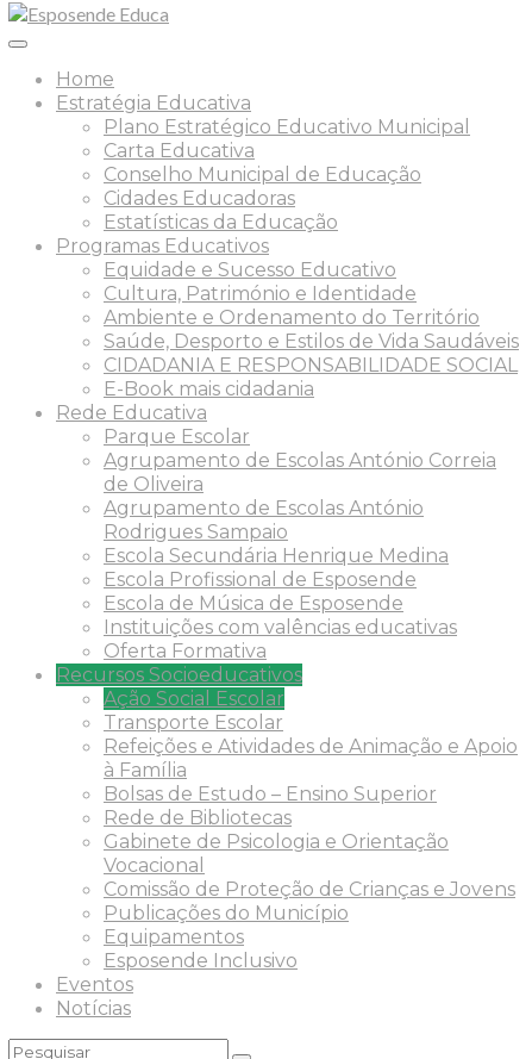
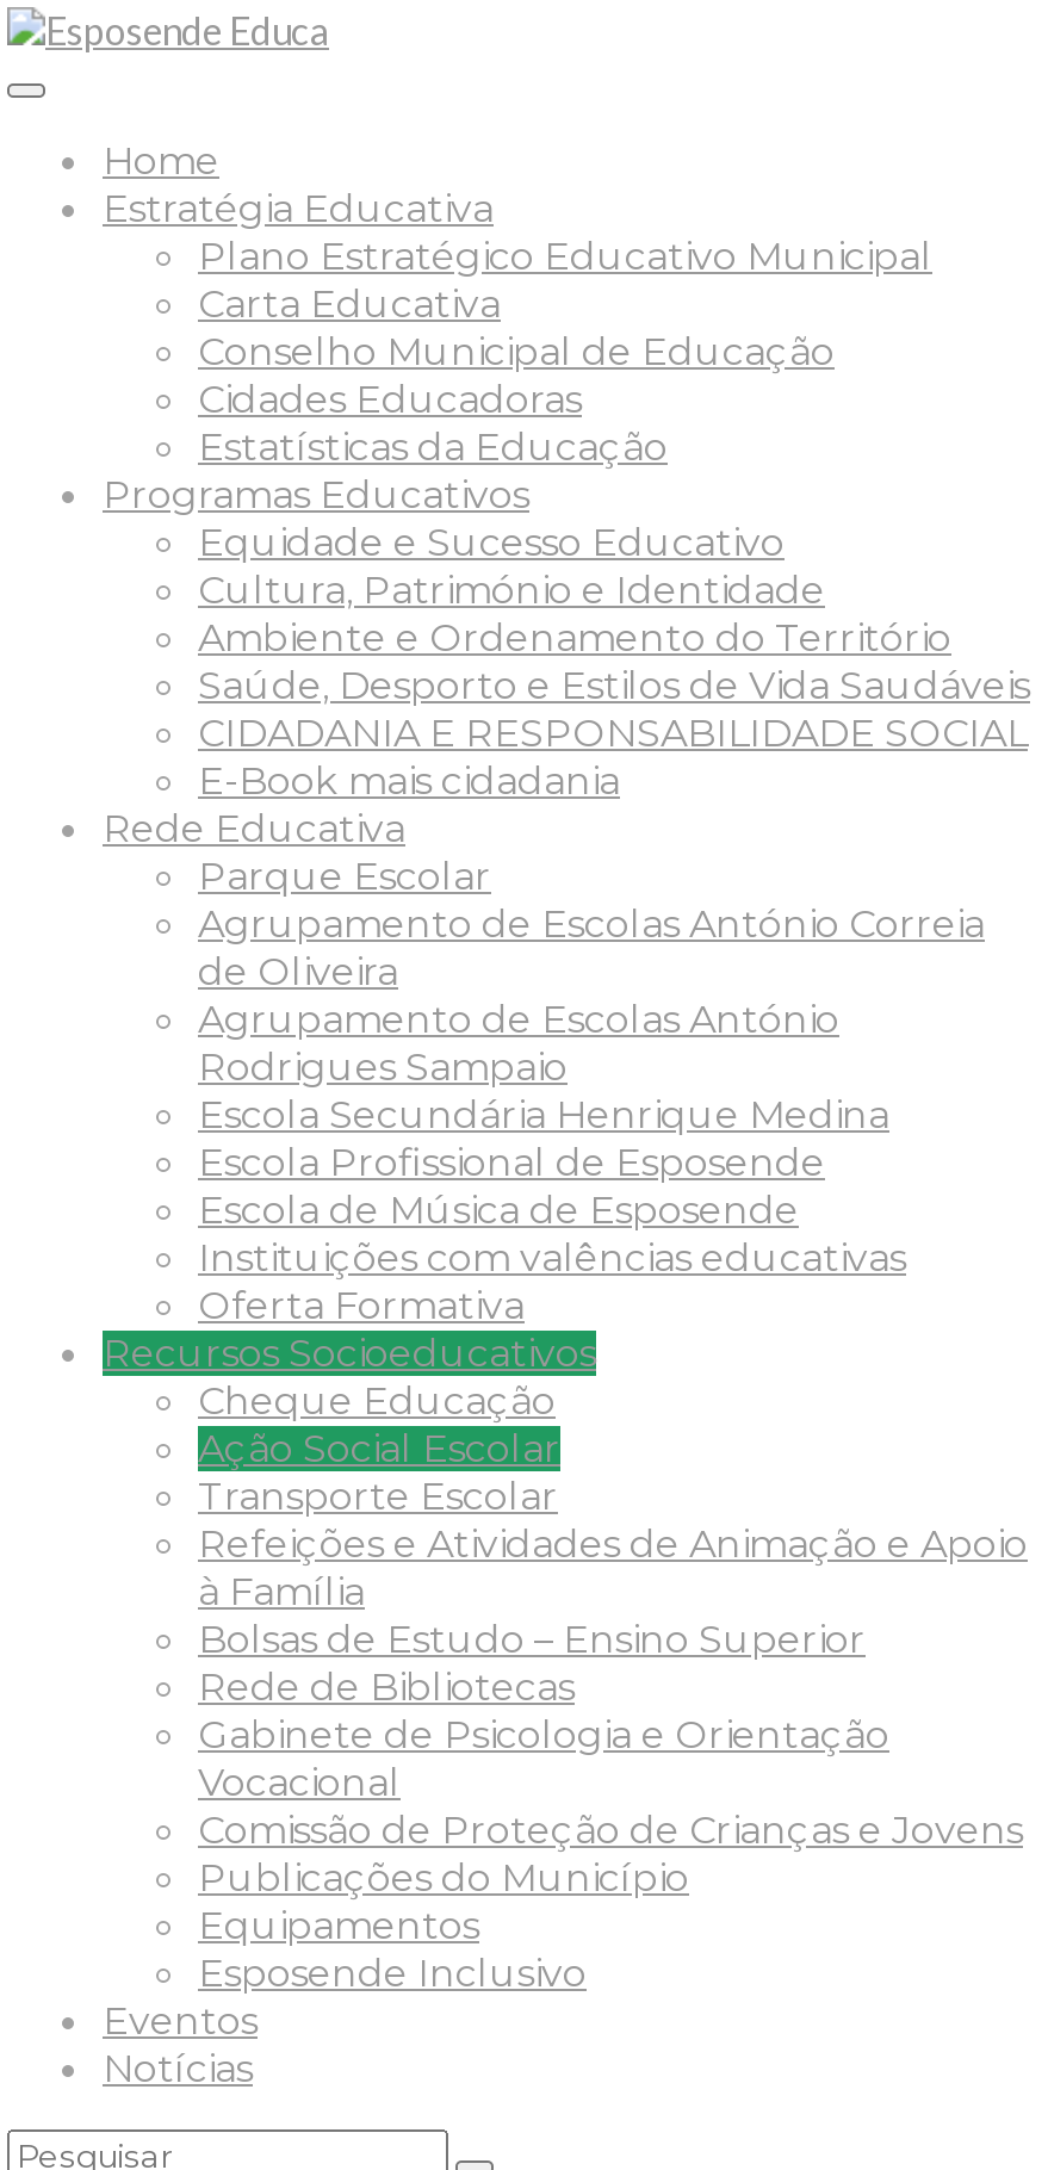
+ Cheque Educação
